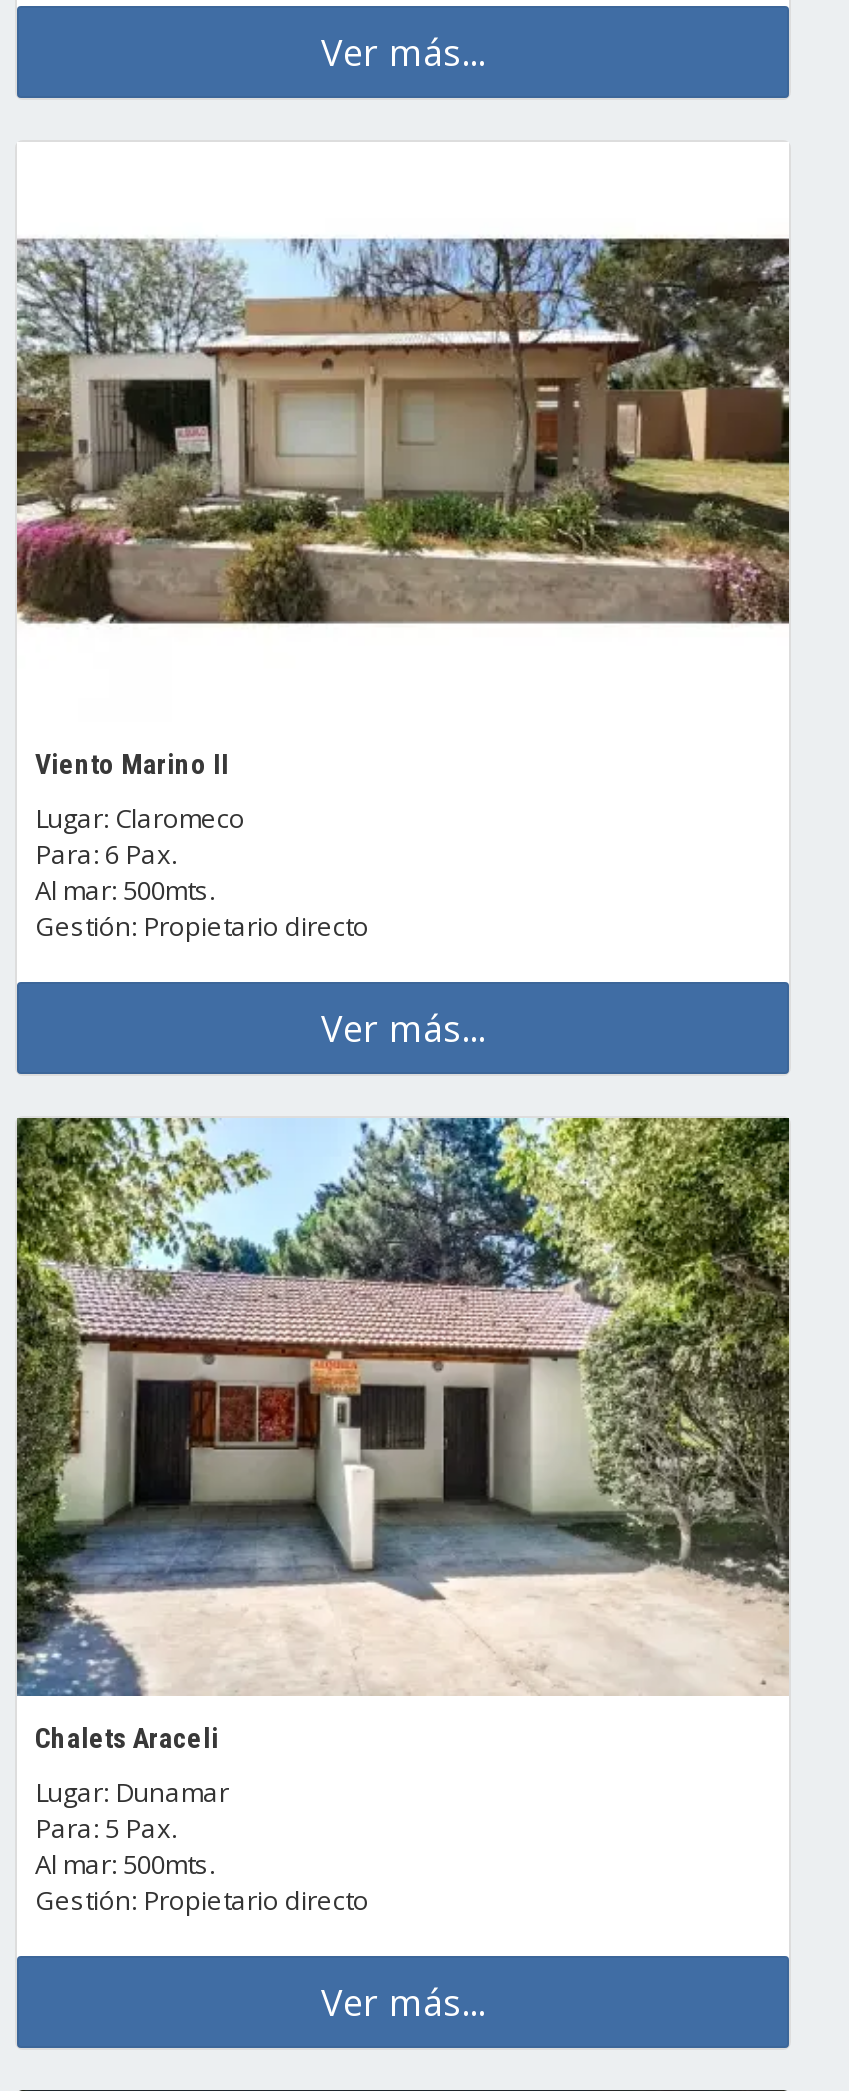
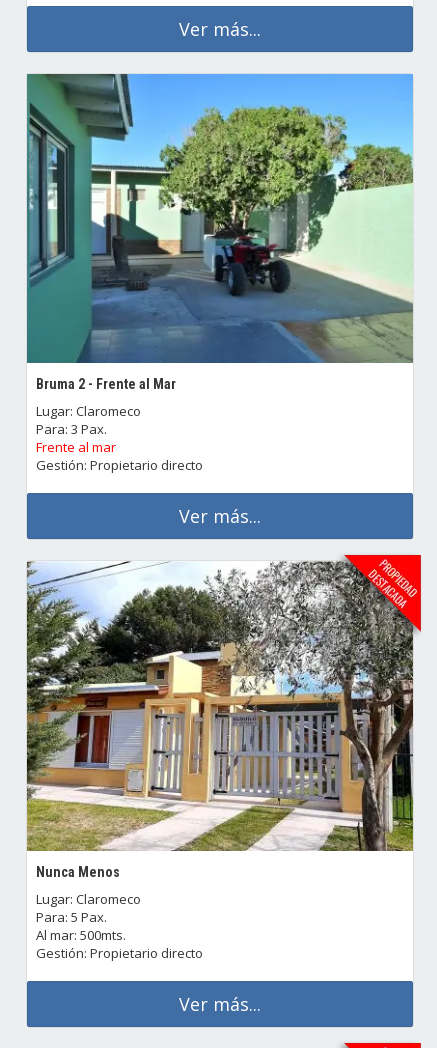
- [image]
- Viento Marino II
+ [image]
+ Bruma 2 - Frente al Mar

- Para: 6 Pax.
- Al mar: 500mts.
+ Para: 3 Pax.
+ Frente al mar

- [image]
- Chalets Araceli
+ [image]
+ Nunca Menos

- Lugar: Dunamar
+ Lugar: Claromeco
